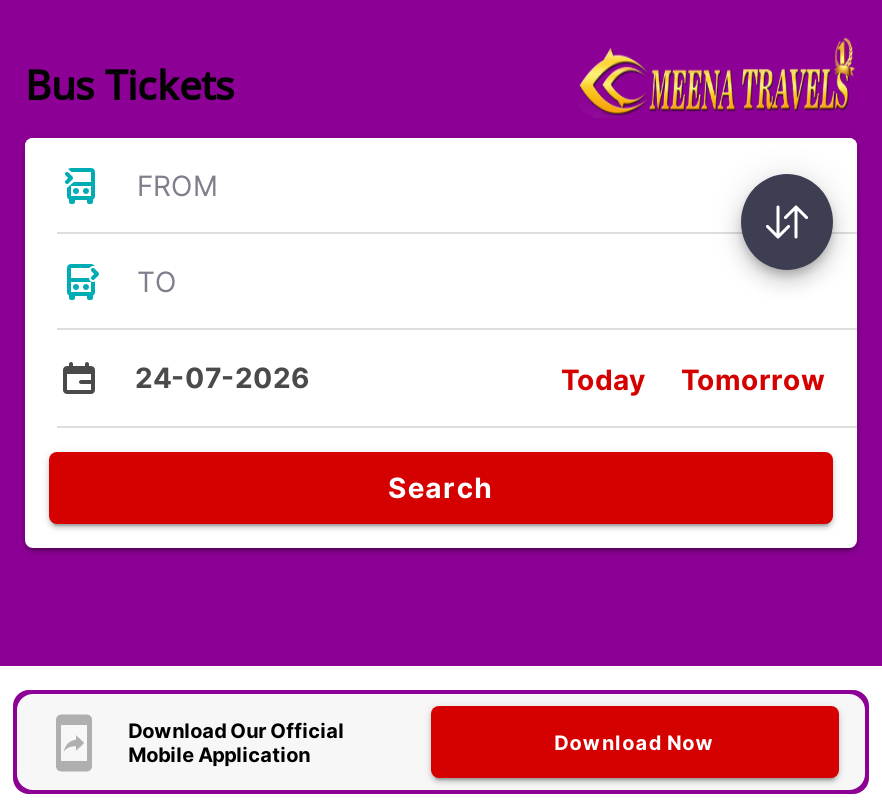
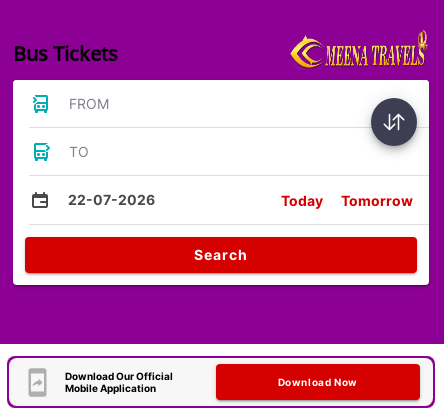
- 24-07-2026
+ 22-07-2026
